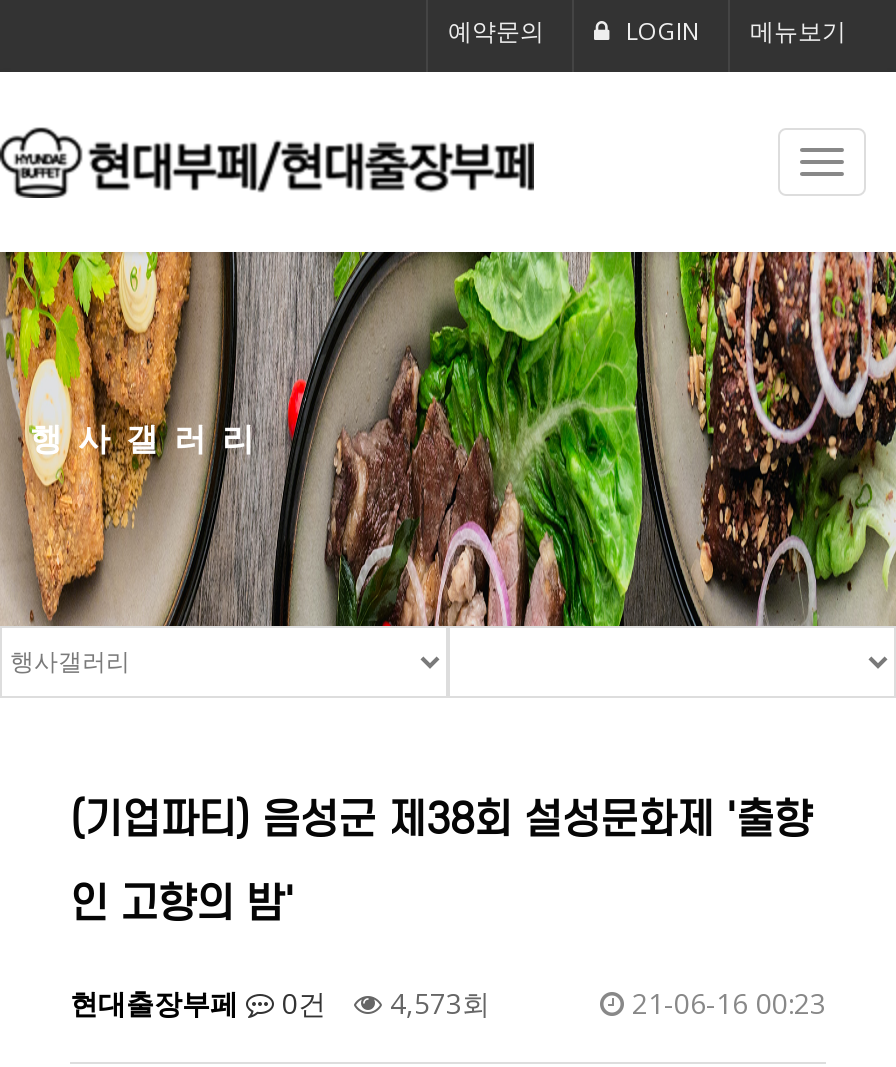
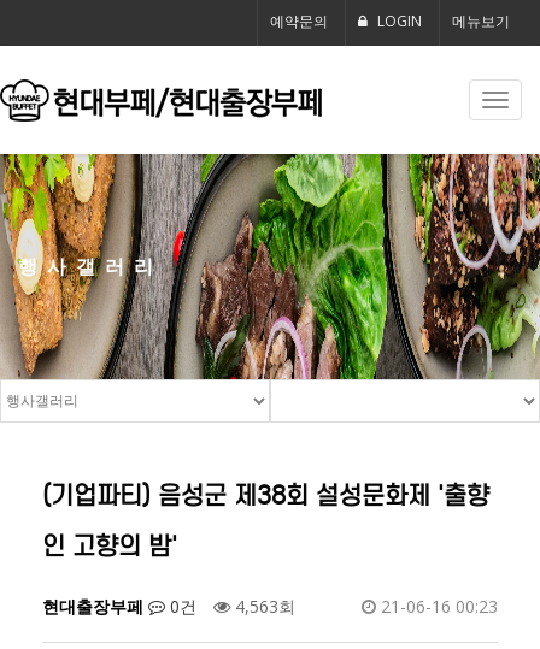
- 현대출장부페 0건 4,573회
+ 현대출장부페 0건 4,563회
